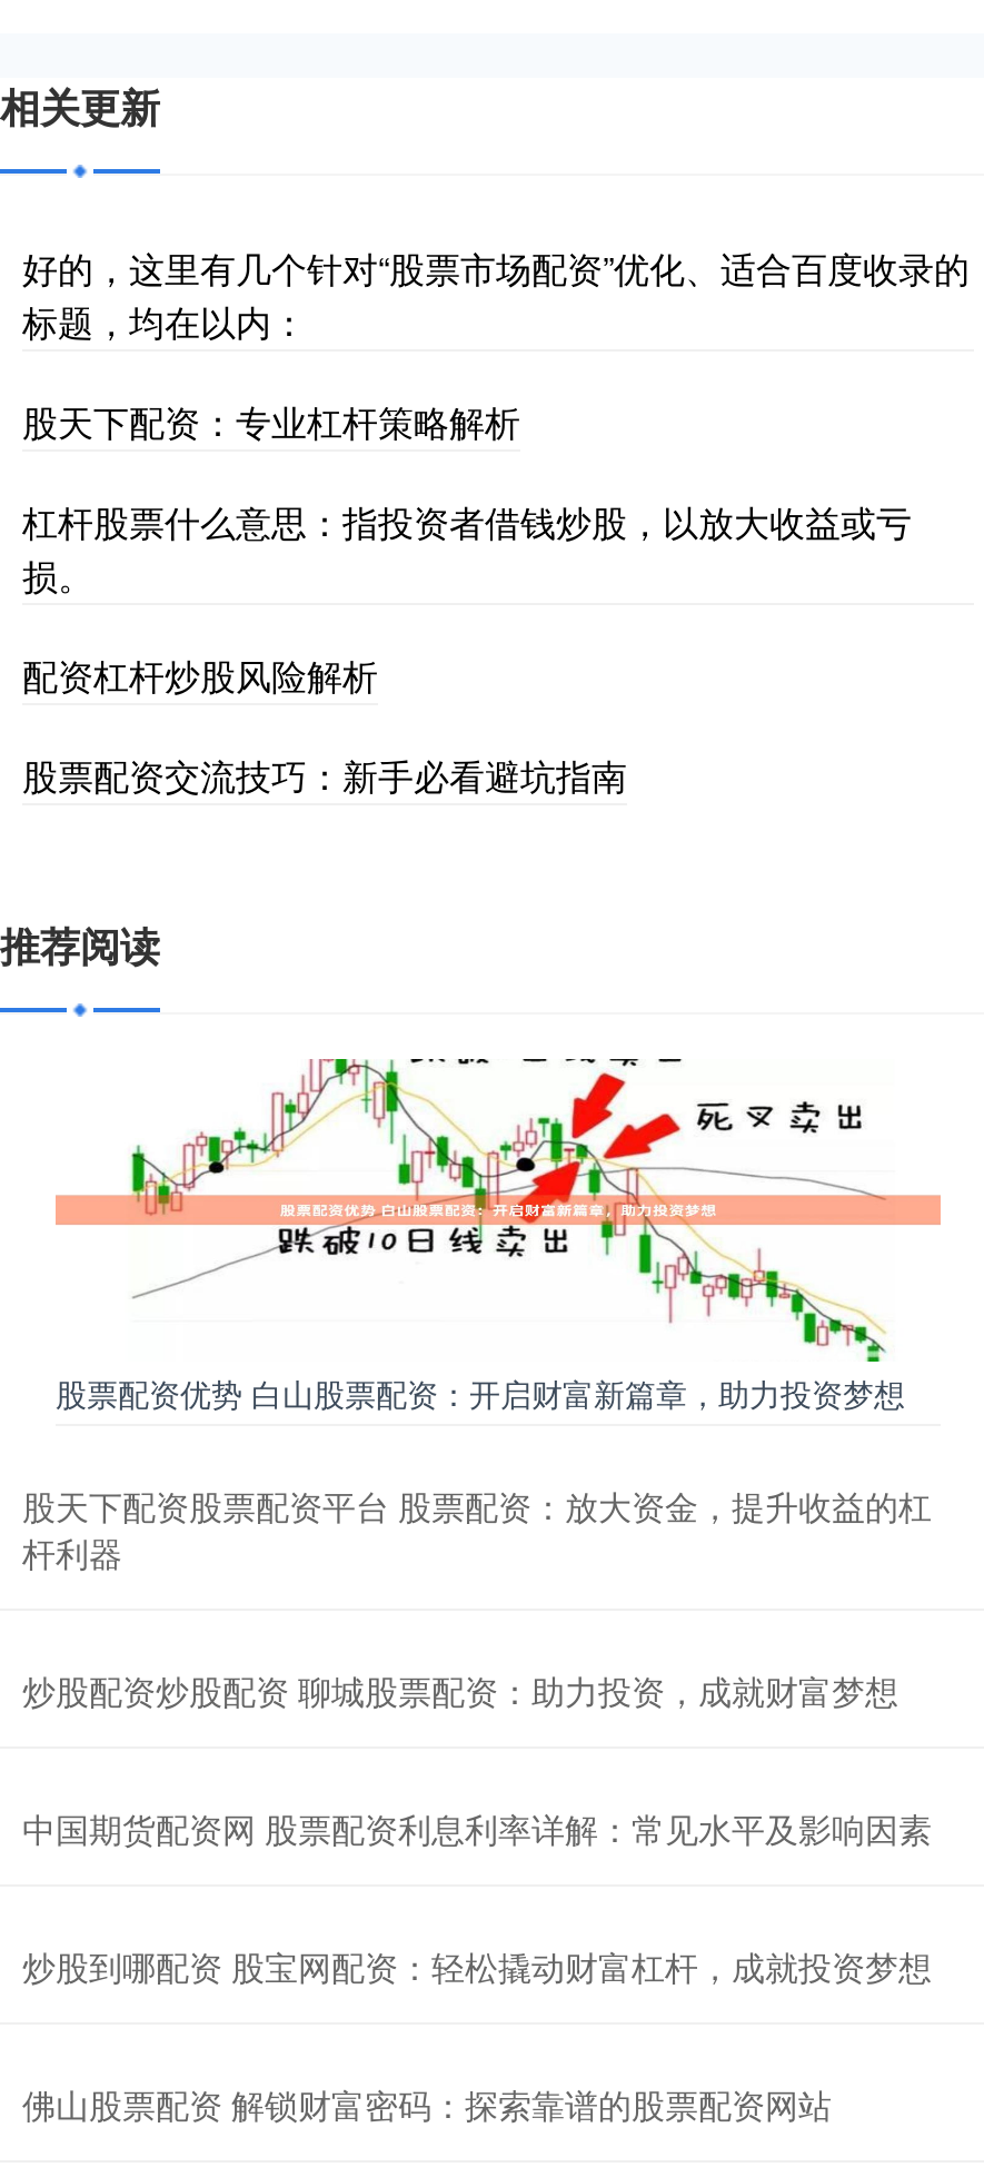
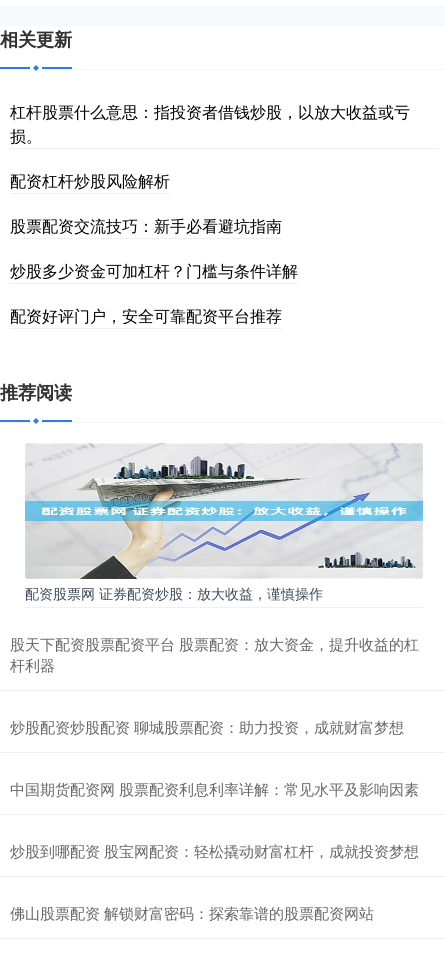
- 好的，这里有几个针对“股票市场配资”优化、适合百度收录的
- 标题，均在以内：
- 股天下配资：专业杠杆策略解析

moved up: 杠杆股票什么意思：指投资者借钱炒股，以放大收益或亏 | 损。 | 配资杠杆炒股风险解析 | 股票配资交流技巧：新手必看避坑指南

+ 炒股多少资金可加杠杆？门槛与条件详解
+ 配资好评门户，安全可靠配资平台推荐

- [image]
- 股票配资优势 白山股票配资：开启财富新篇章，助力投资梦想
+ [image]
+ 配资股票网 证券配资炒股：放大收益，谨慎操作
